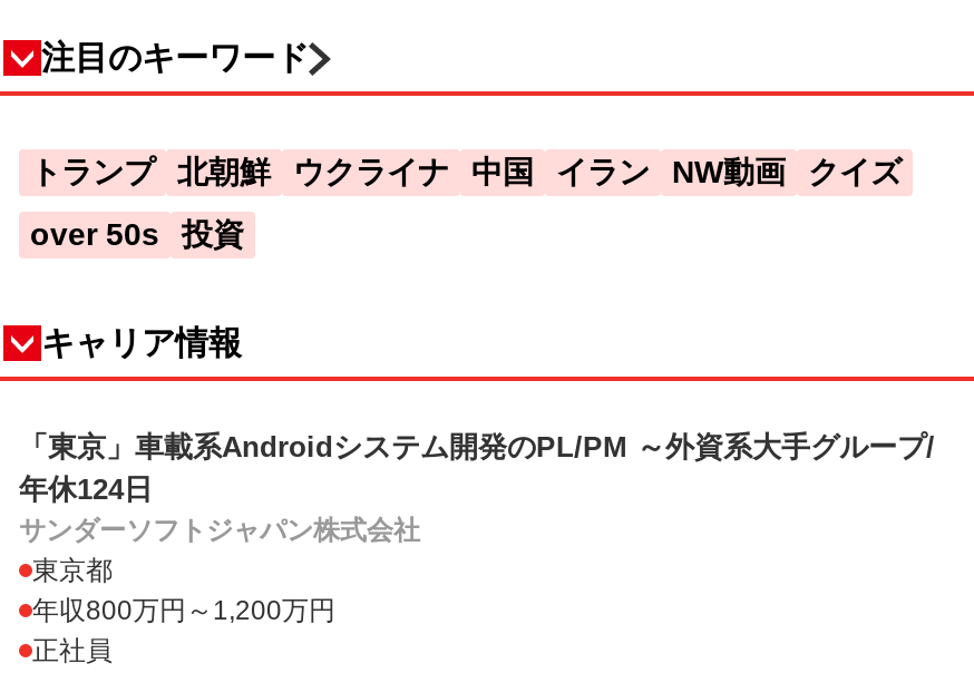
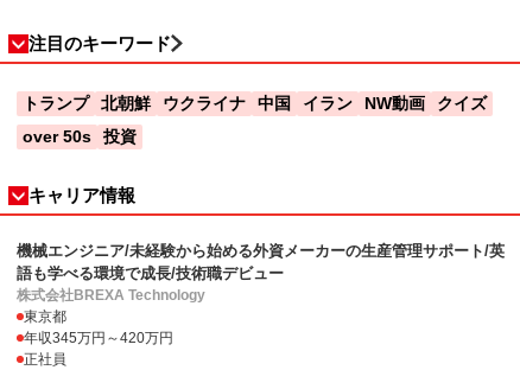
- 「東京」車載系Androidシステム開発のPL/PM ～外資系大手グループ/
- 年休124日
- サンダーソフトジャパン株式会社
+ 機械エンジニア/未経験から始める外資メーカーの生産管理サポート/英
+ 語も学べる環境で成長/技術職デビュー
+ 株式会社BREXA Technology

- 年収800万円～1,200万円
+ 年収345万円～420万円
